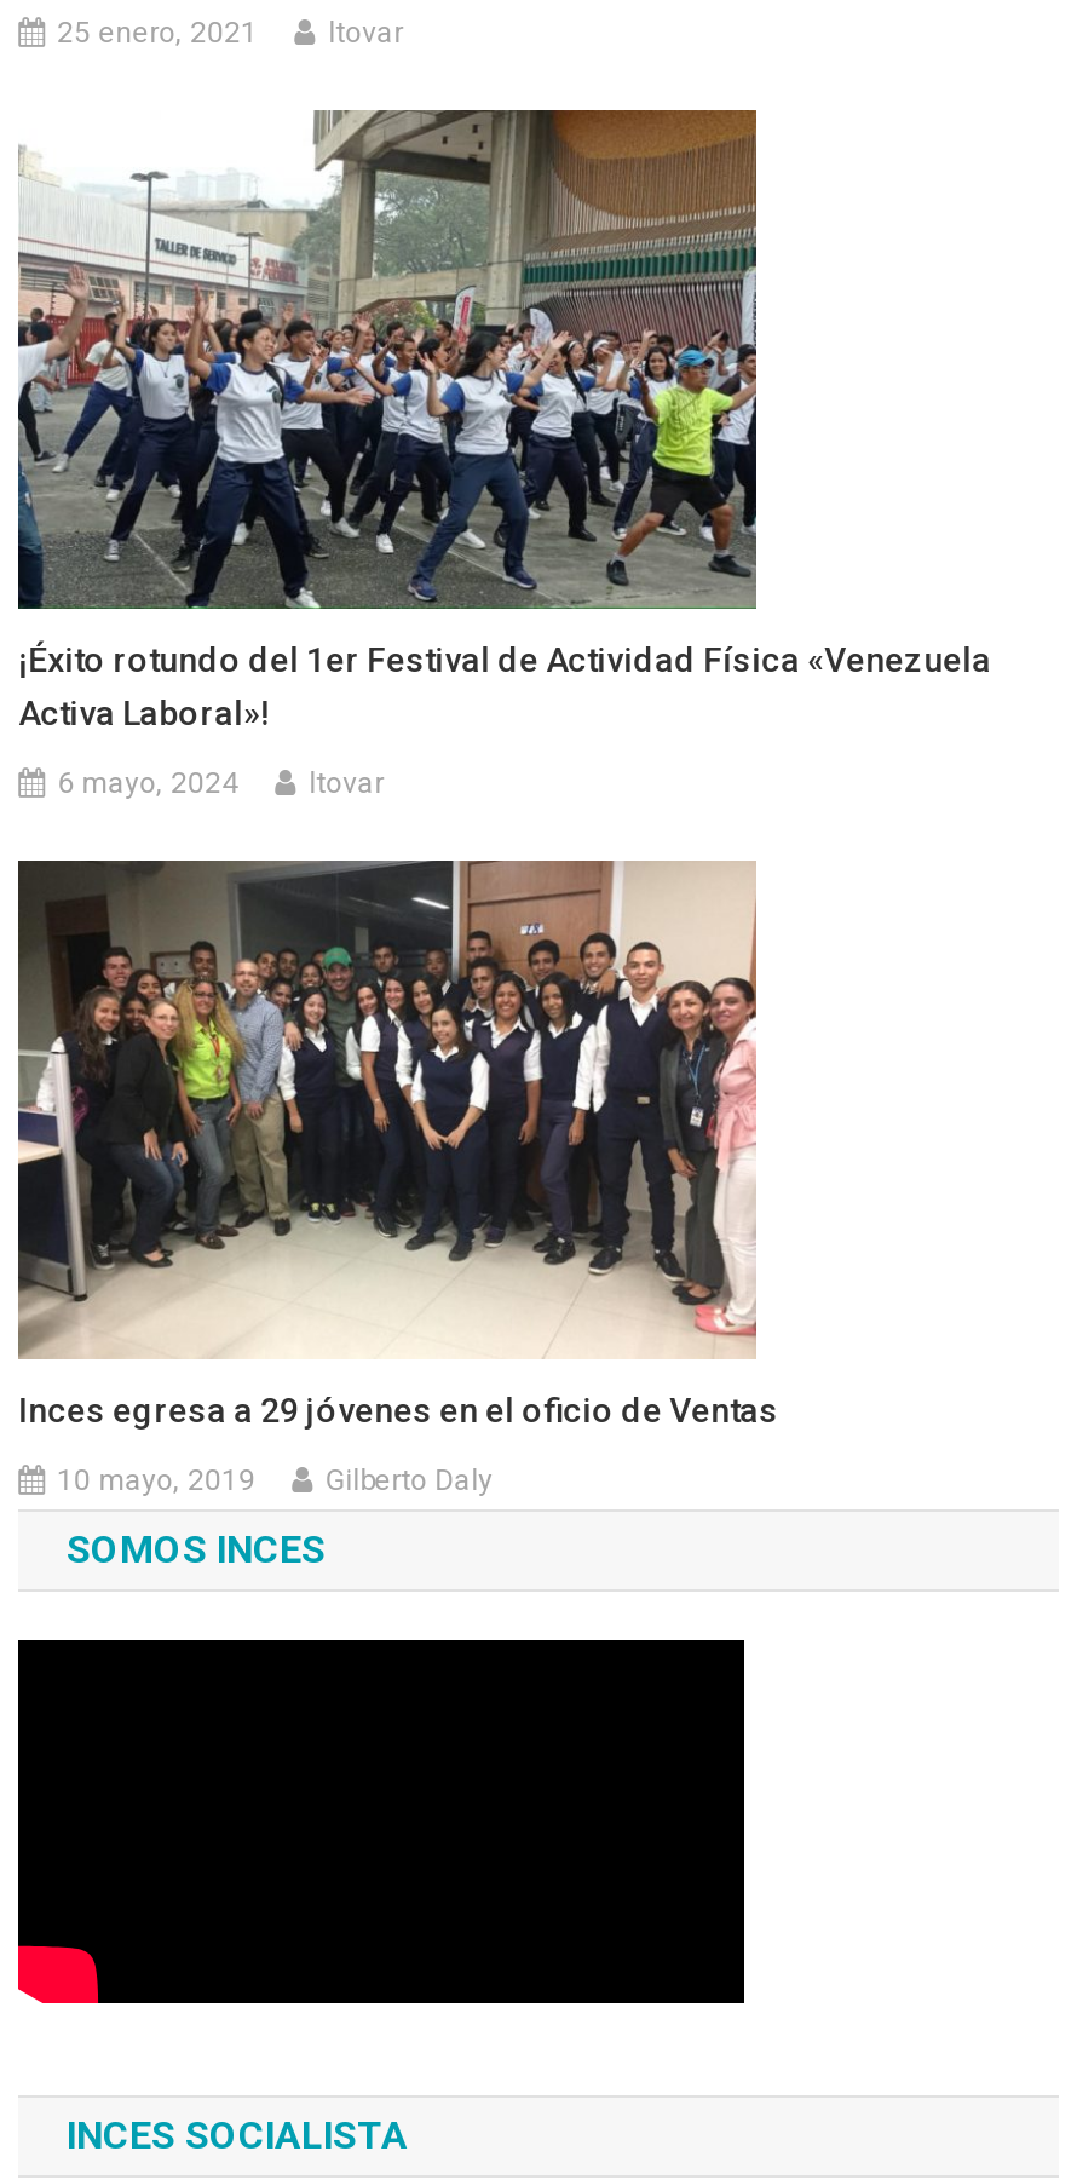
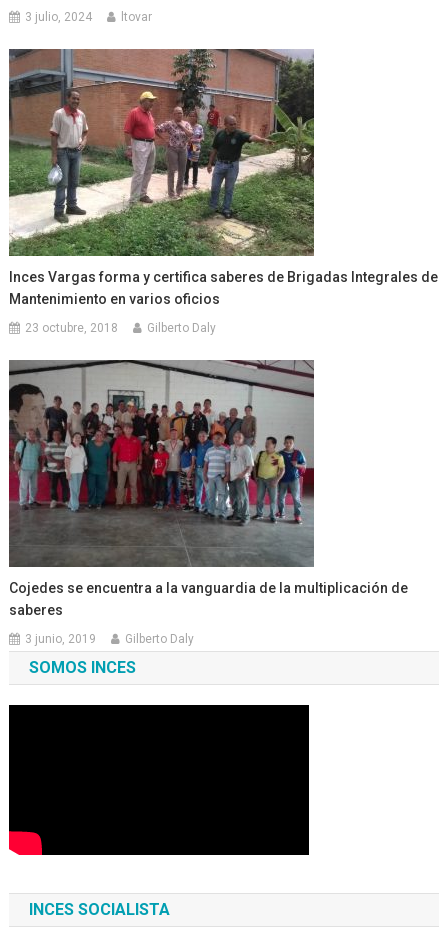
- 25 enero, 2021
+ 3 julio, 2024

- [image]
- ¡Éxito rotundo del 1er Festival de Actividad Física «Venezuela
- Activa Laboral»!
+ [image]
+ Inces Vargas forma y certifica saberes de Brigadas Integrales de
+ Mantenimiento en varios oficios

- 6 mayo, 2024
- ltovar
+ 23 octubre, 2018
+ Gilberto Daly

- [image]
- Inces egresa a 29 jóvenes en el oficio de Ventas
+ [image]
+ Cojedes se encuentra a la vanguardia de la multiplicación de
+ saberes

- 10 mayo, 2019
+ 3 junio, 2019
